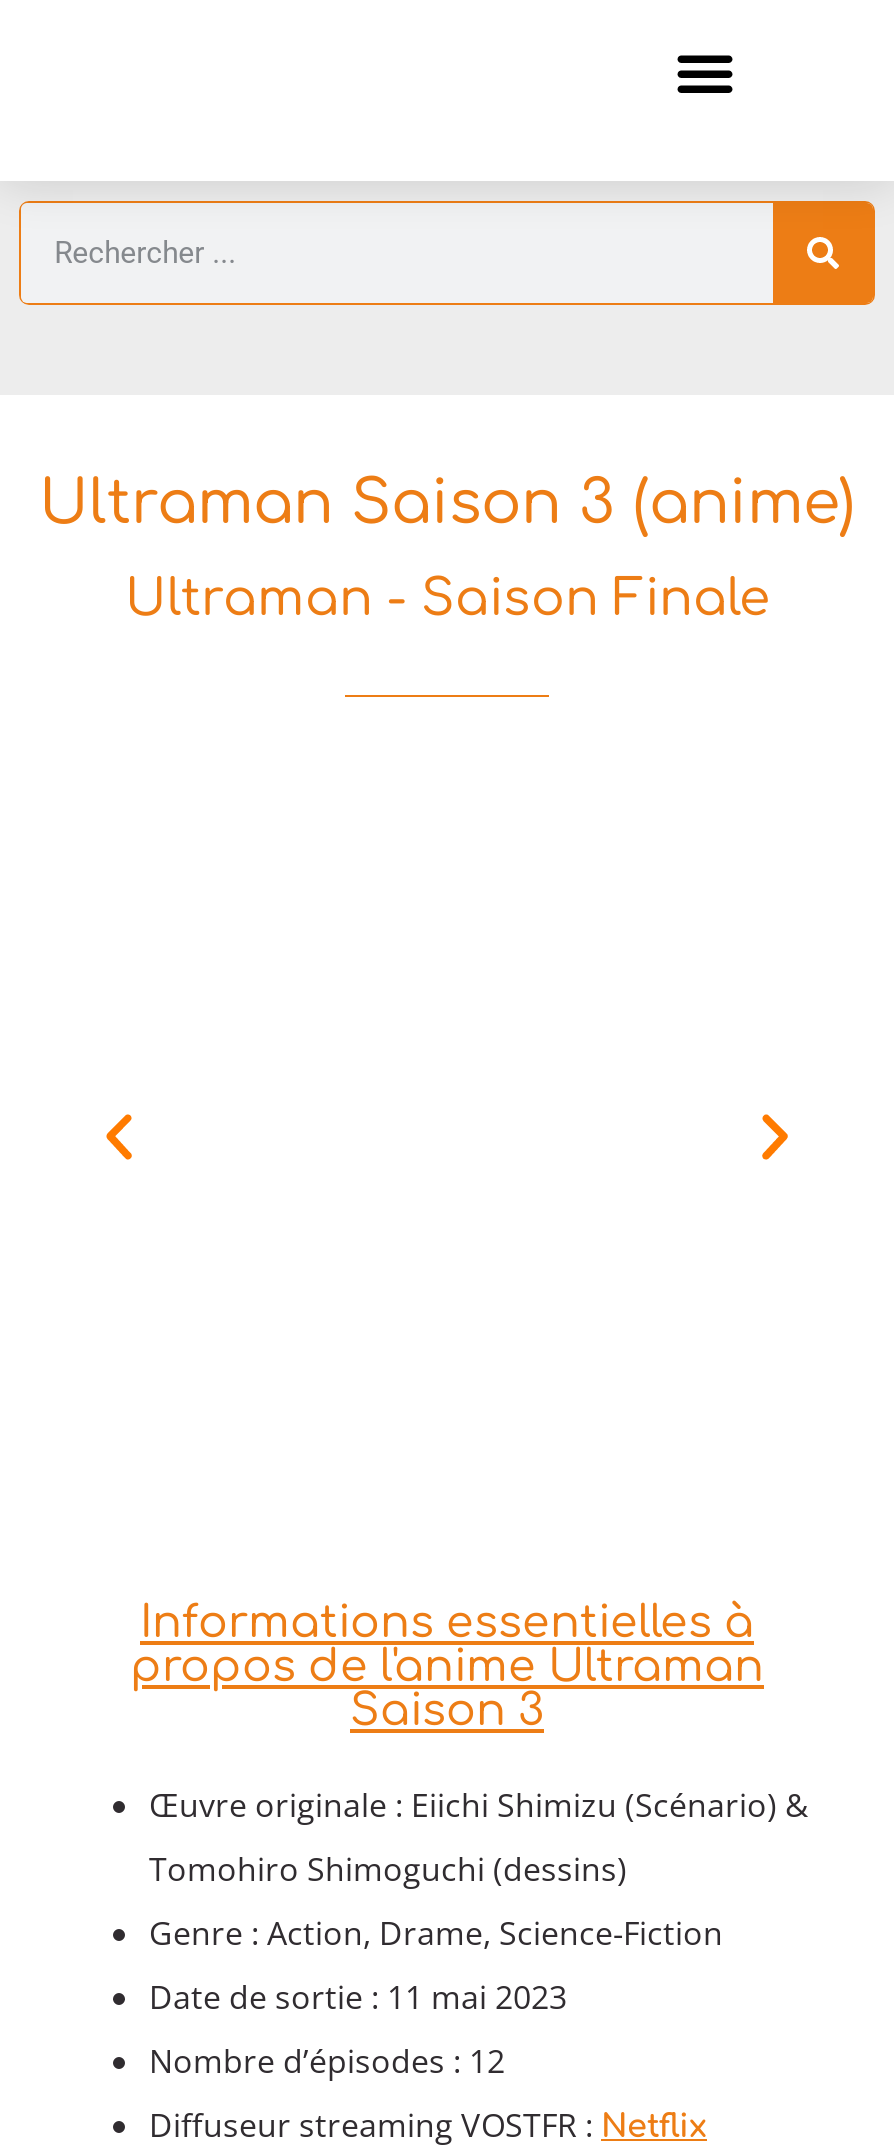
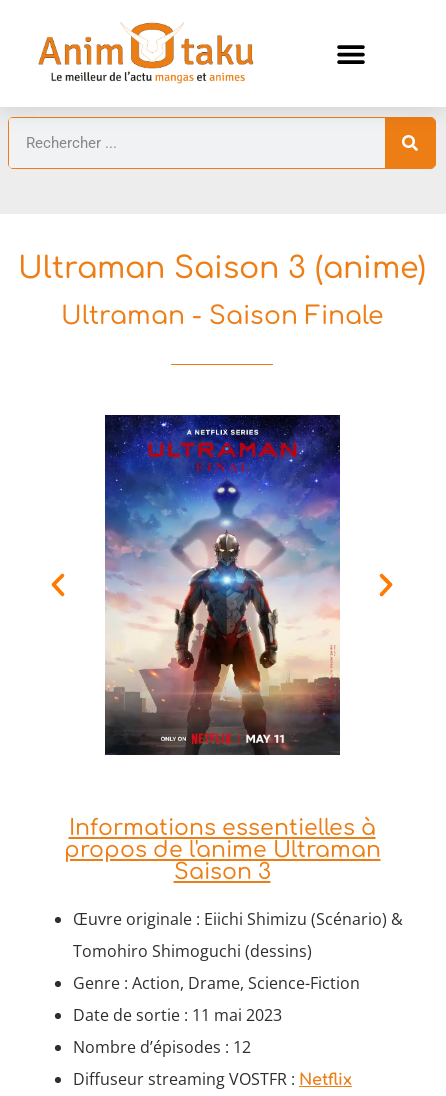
+ [image]

+ [image]
